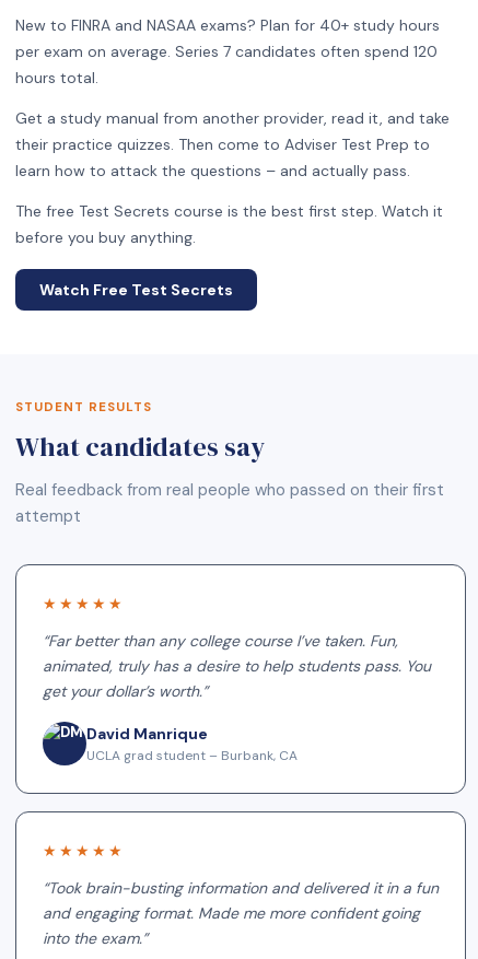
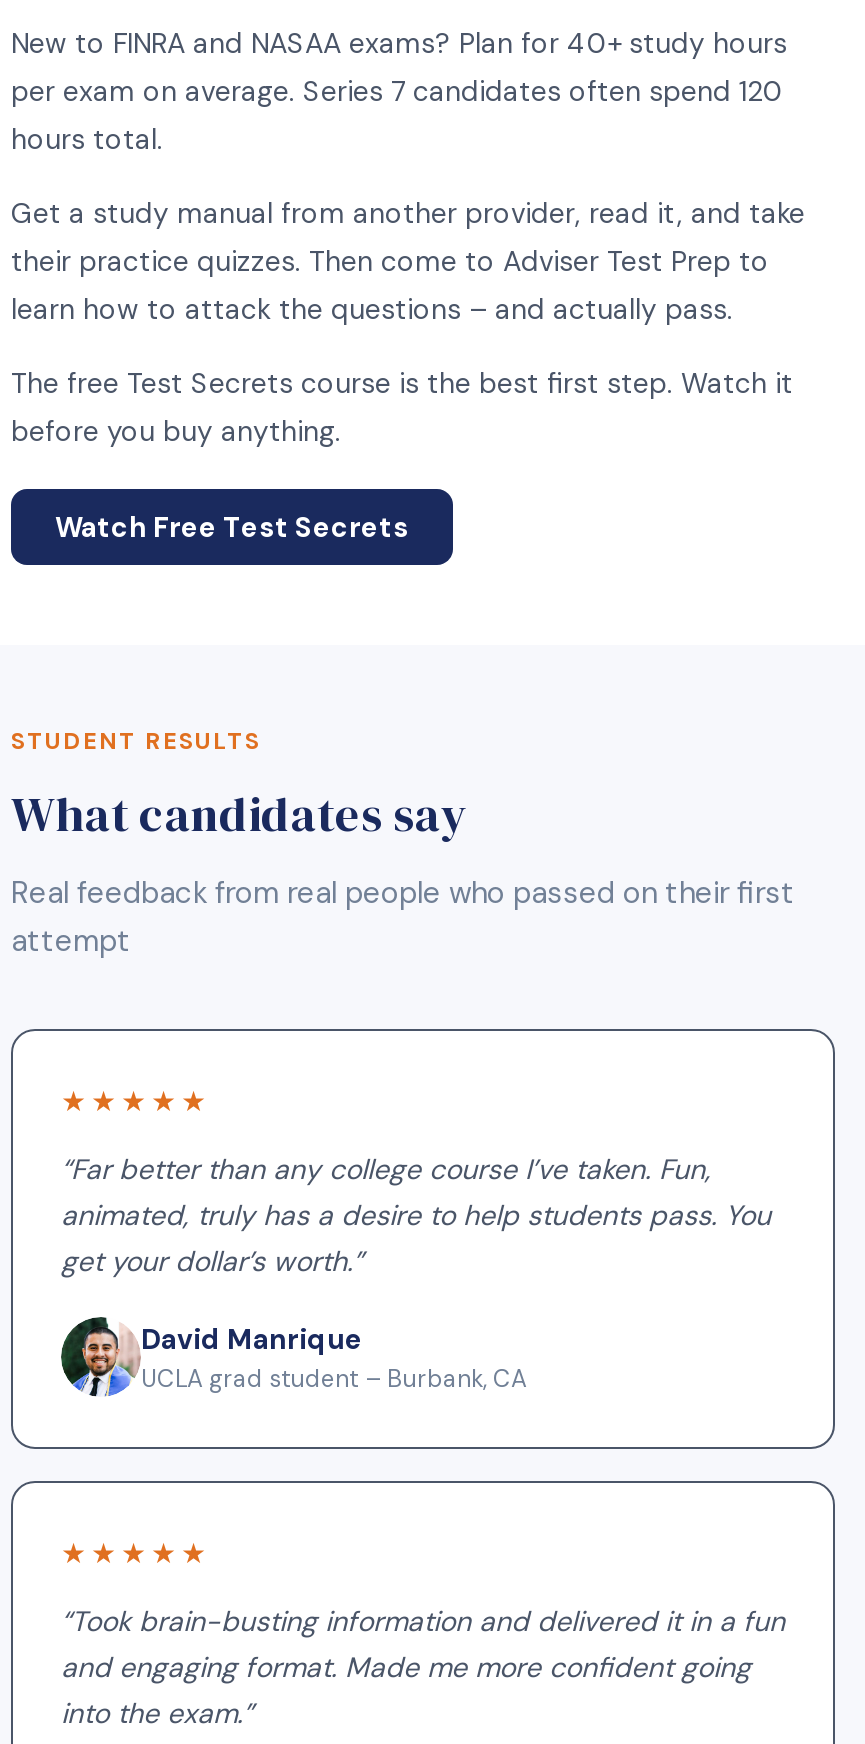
- [image]
+ [image]
